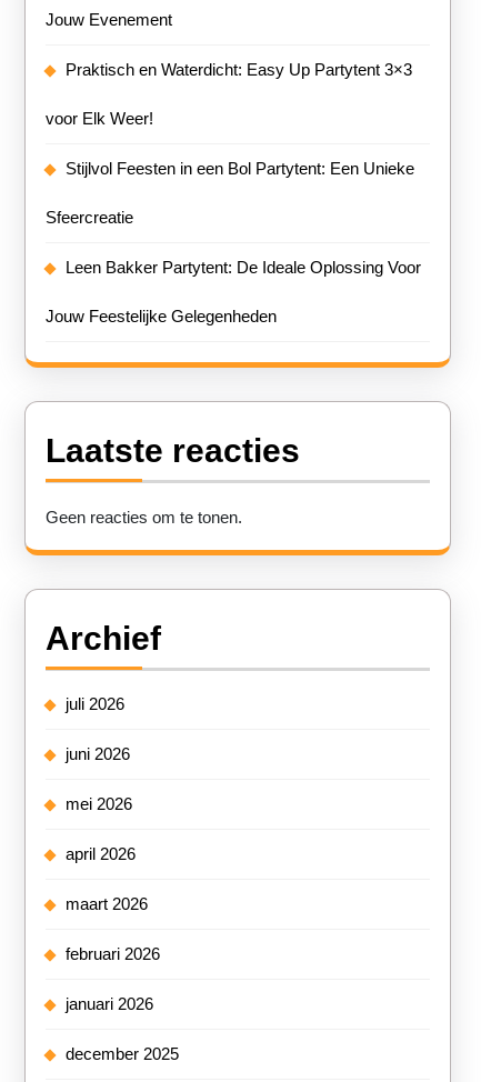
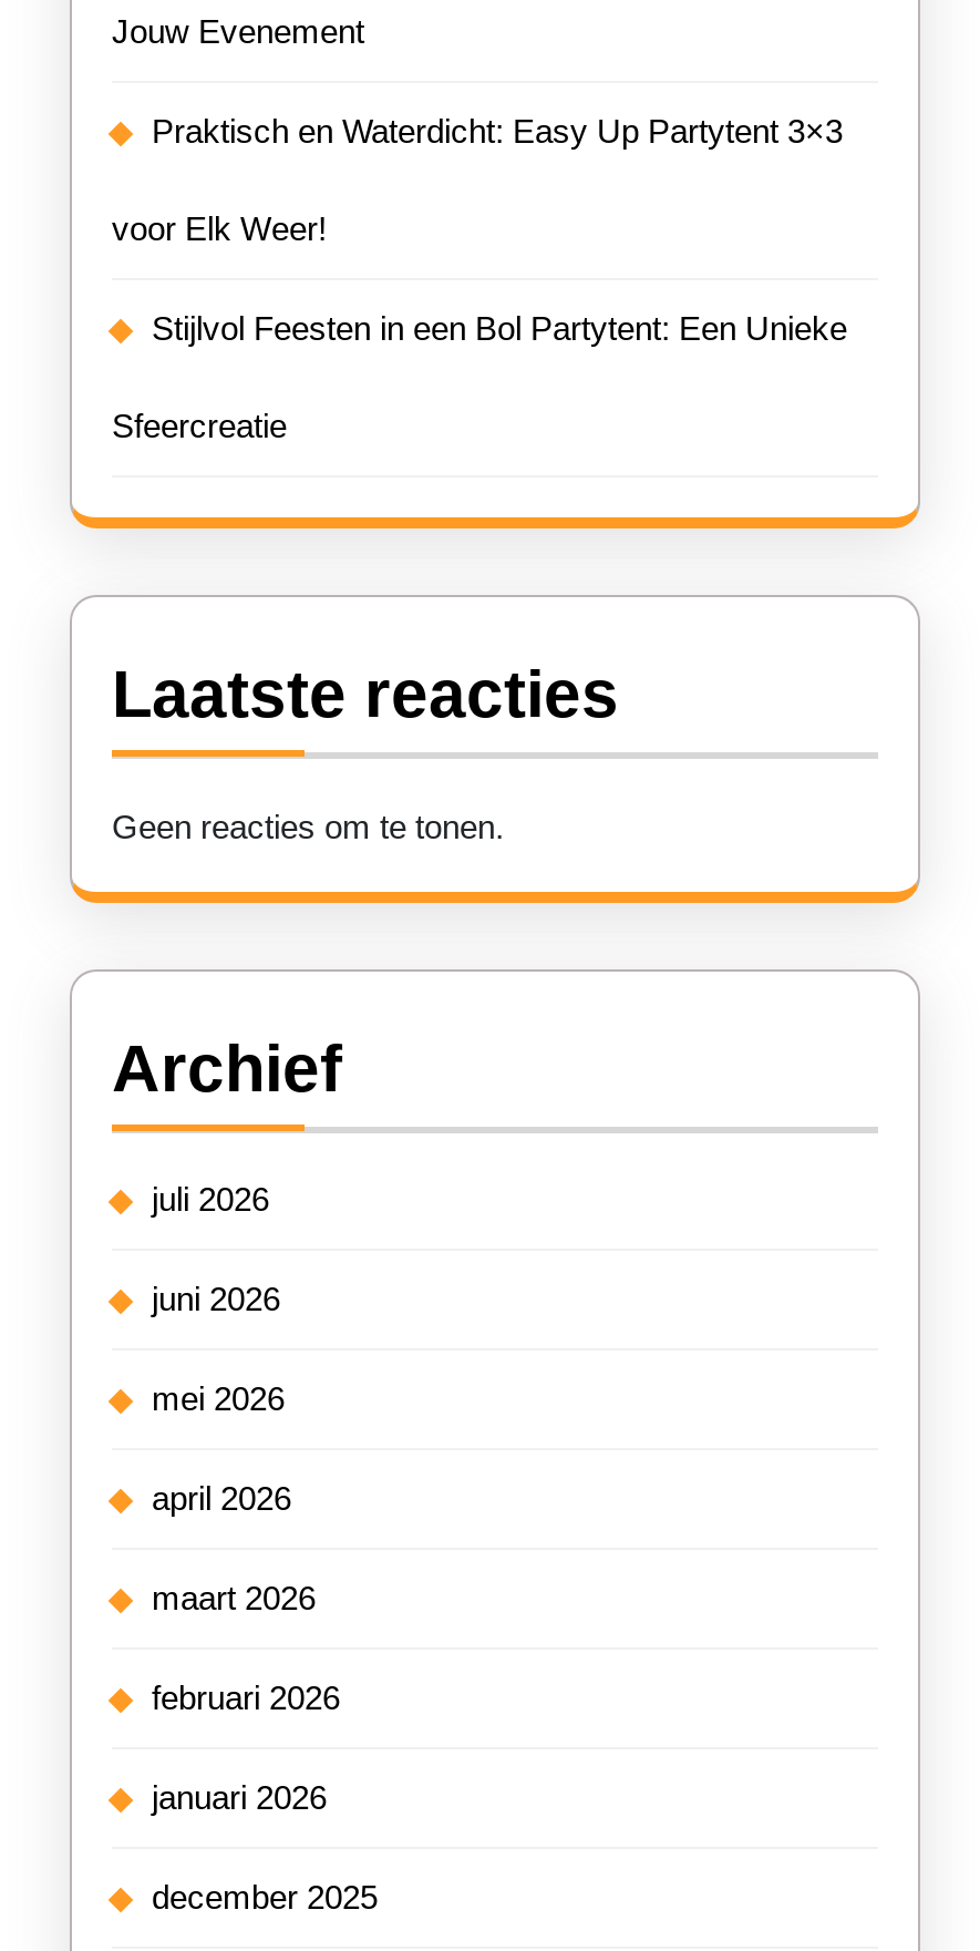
- Leen Bakker Partytent: De Ideale Oplossing Voor
- Jouw Feestelijke Gelegenheden
